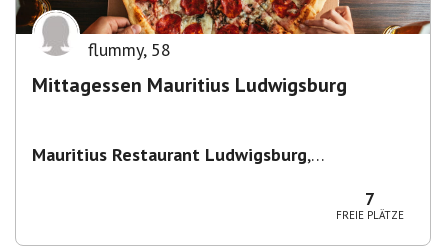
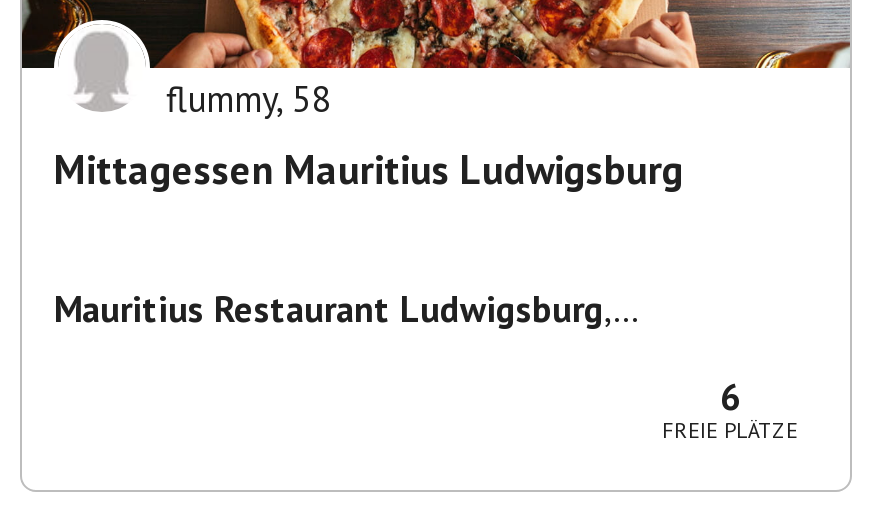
- 7
+ 6
